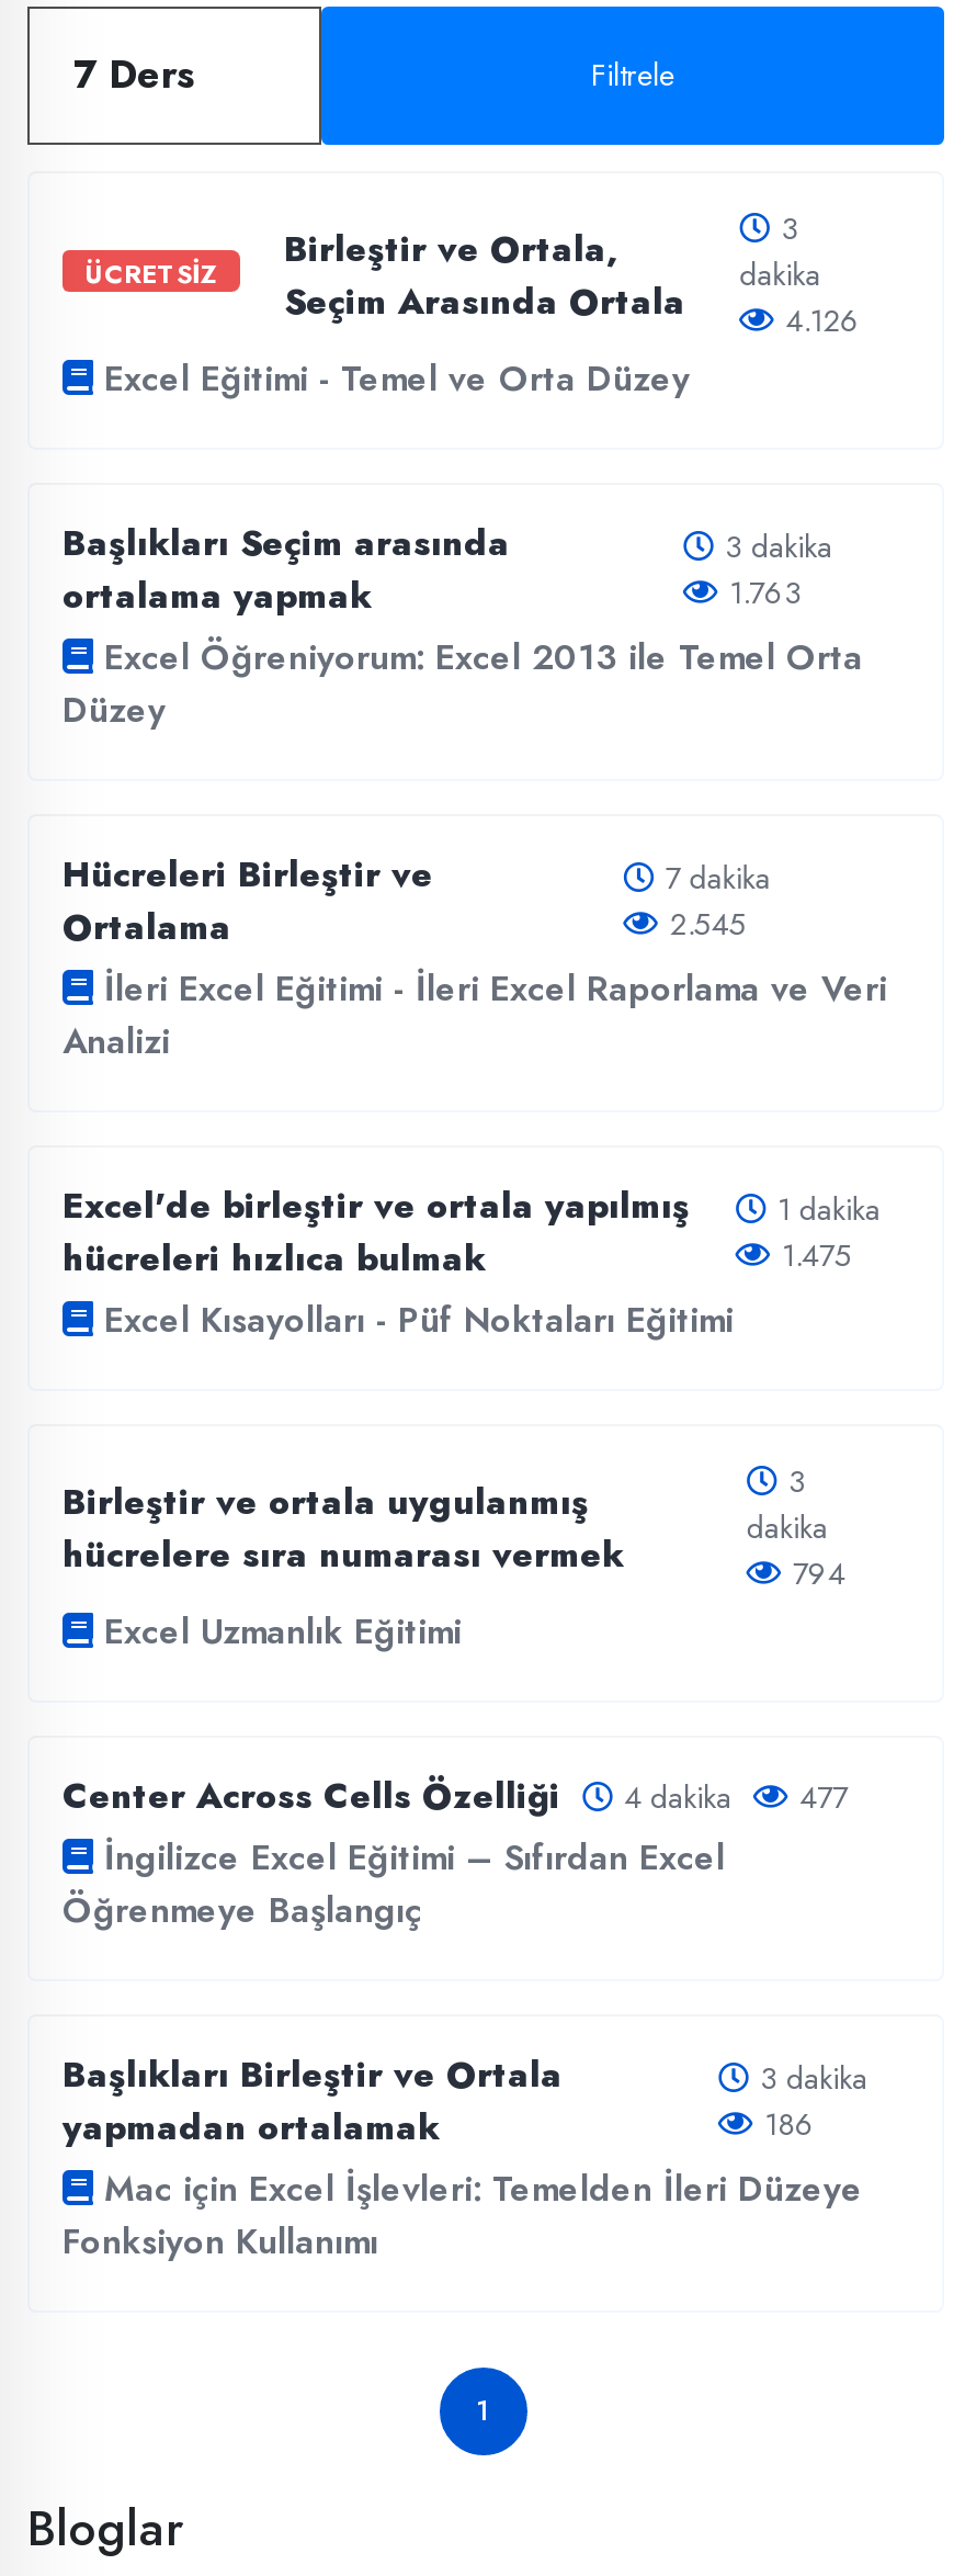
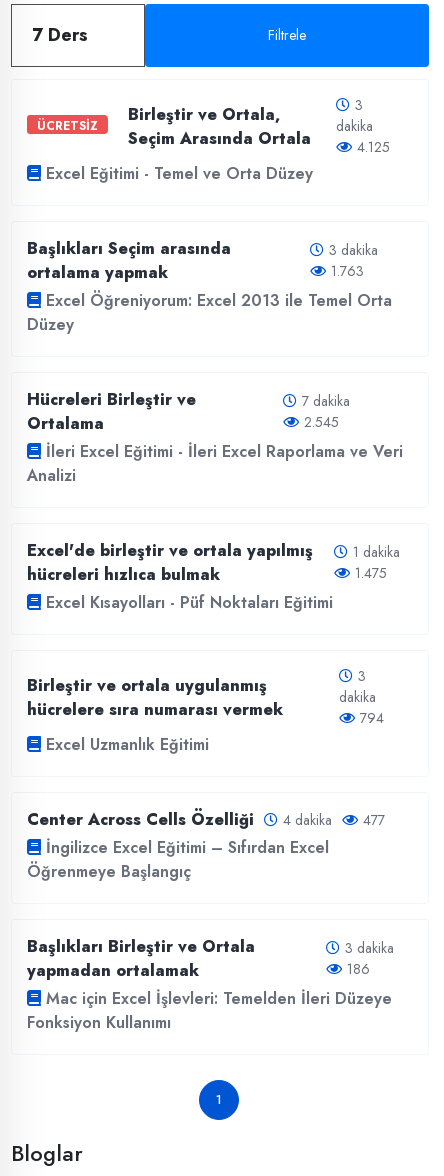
- 4.126
+ 4.125
